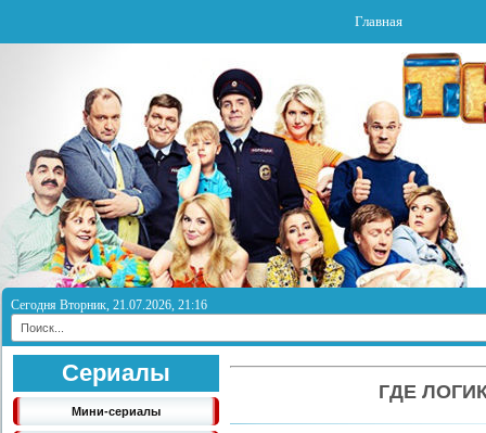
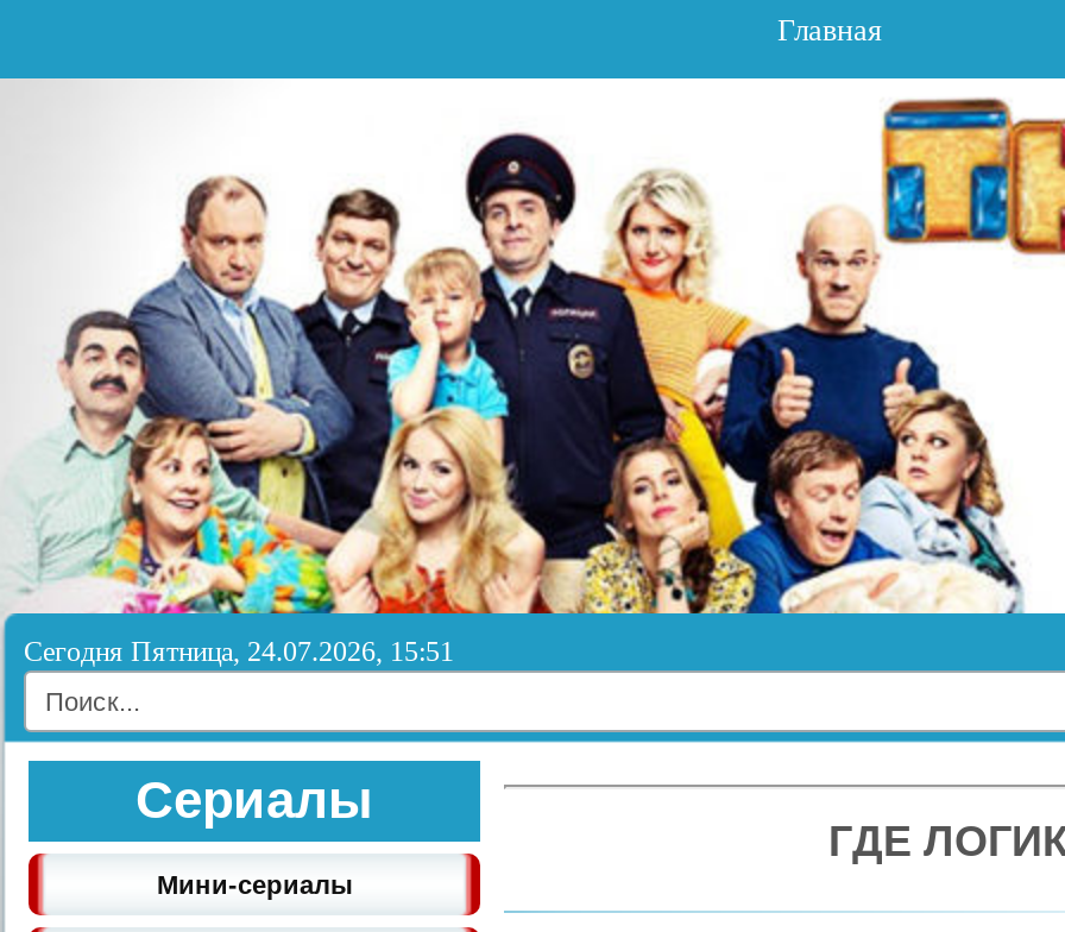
- Сегодня Вторник, 21.07.2026, 21:16
+ Сегодня Пятница, 24.07.2026, 15:51
